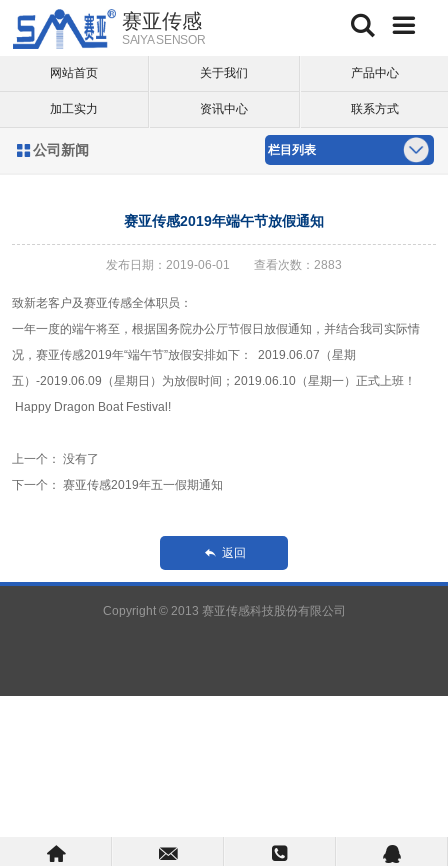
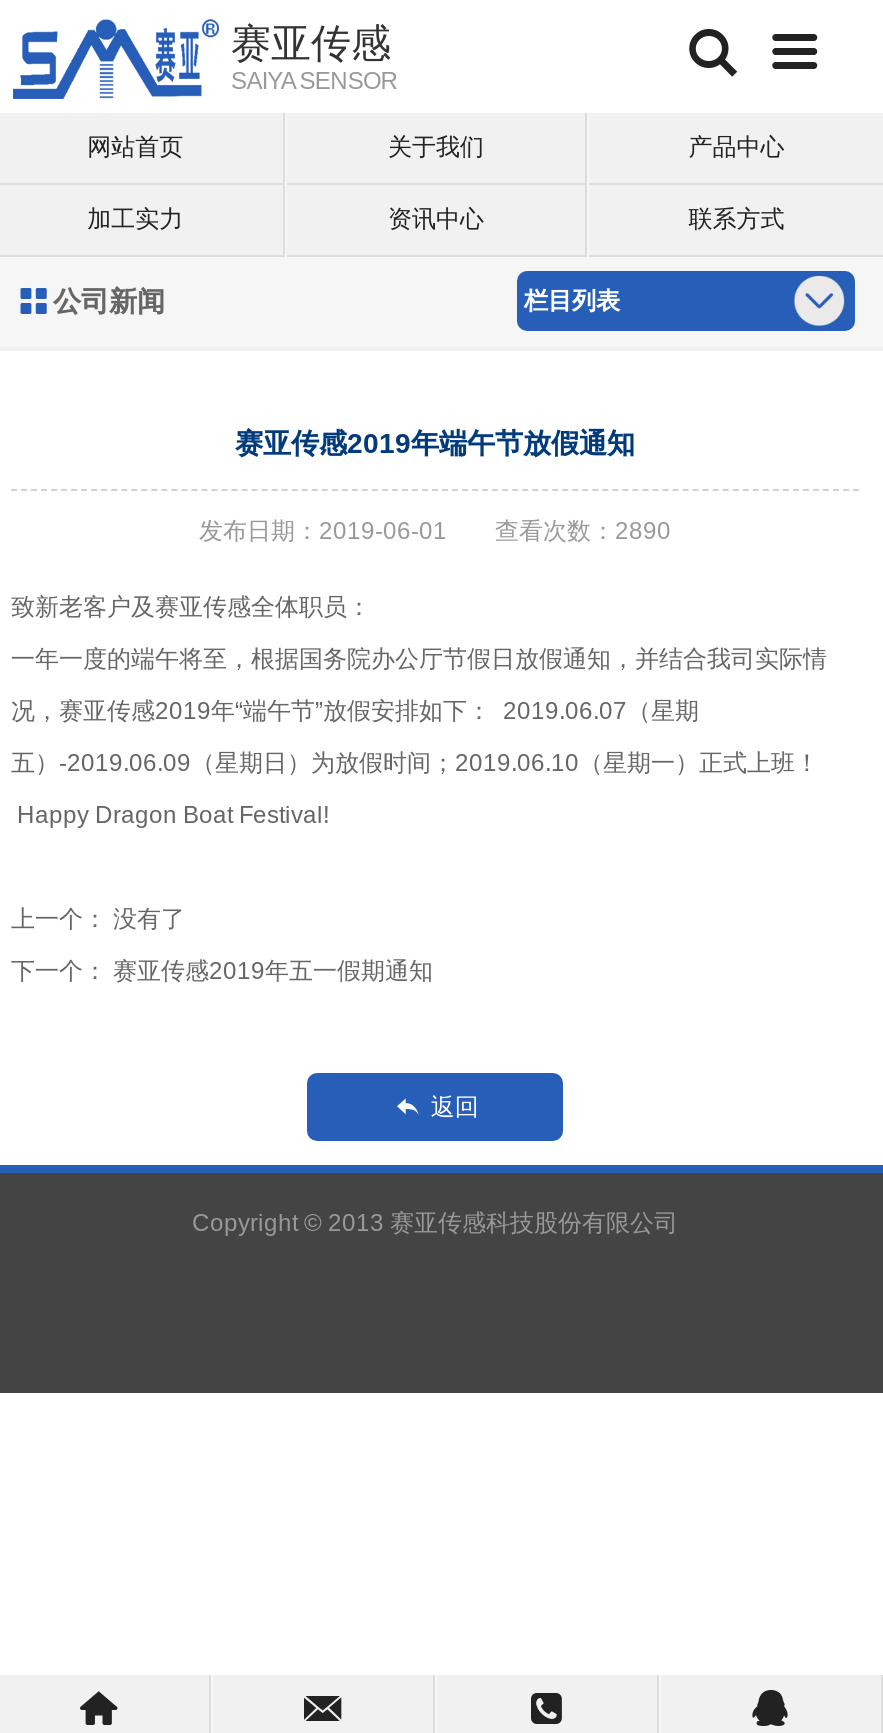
- 发布日期：2019-06-01 查看次数：2883
+ 发布日期：2019-06-01 查看次数：2890
